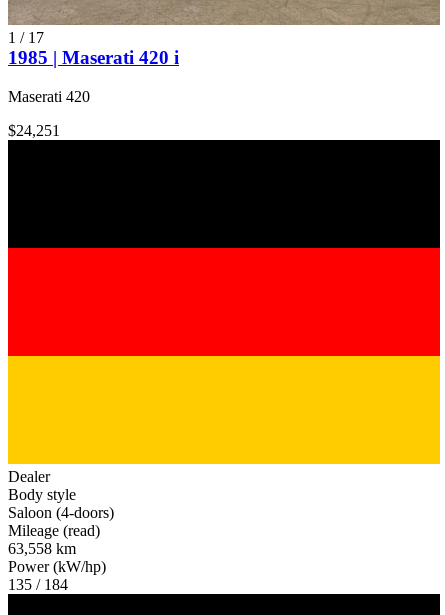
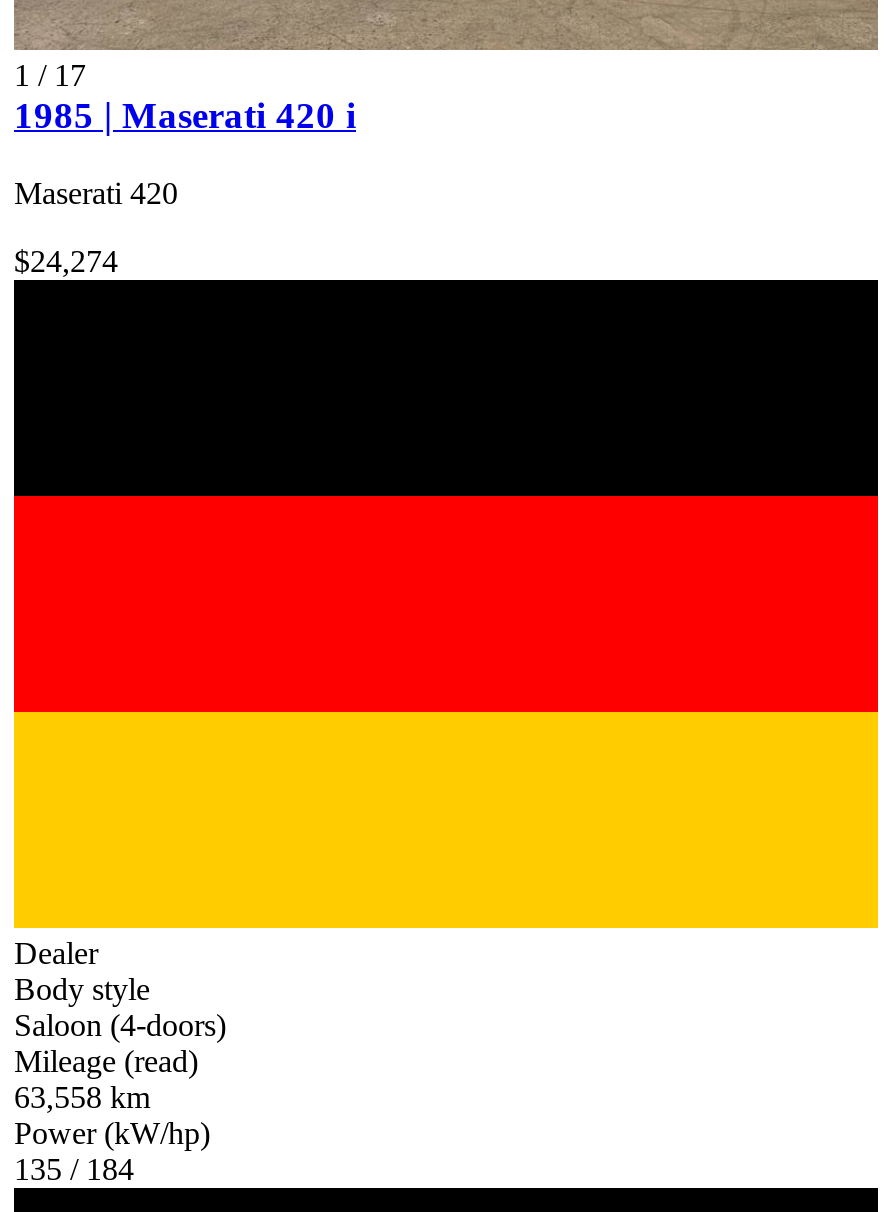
- $24,251
+ $24,274
